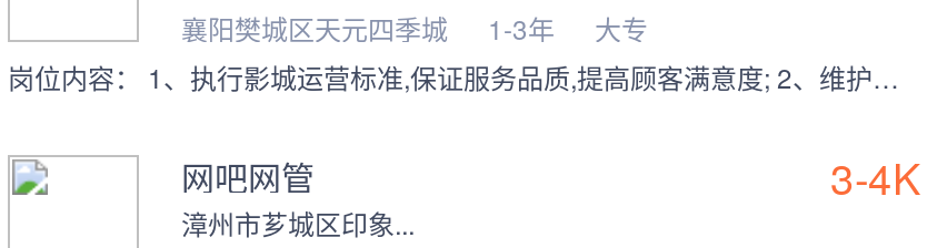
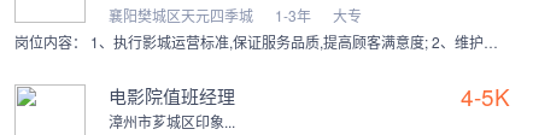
- 网吧网管
- 3-4K
+ 电影院值班经理
+ 4-5K
